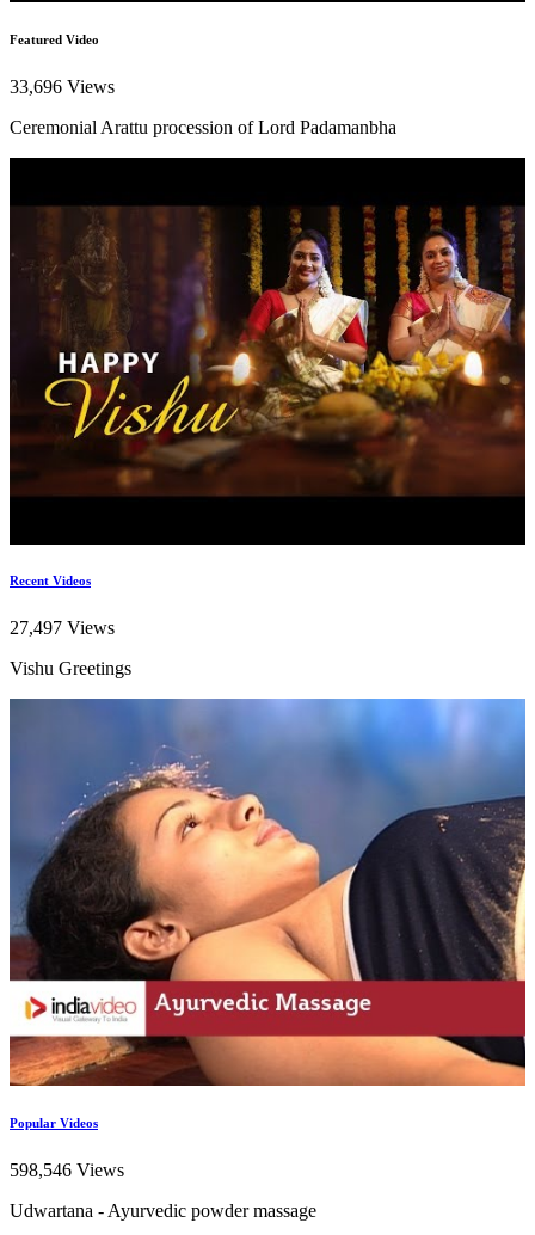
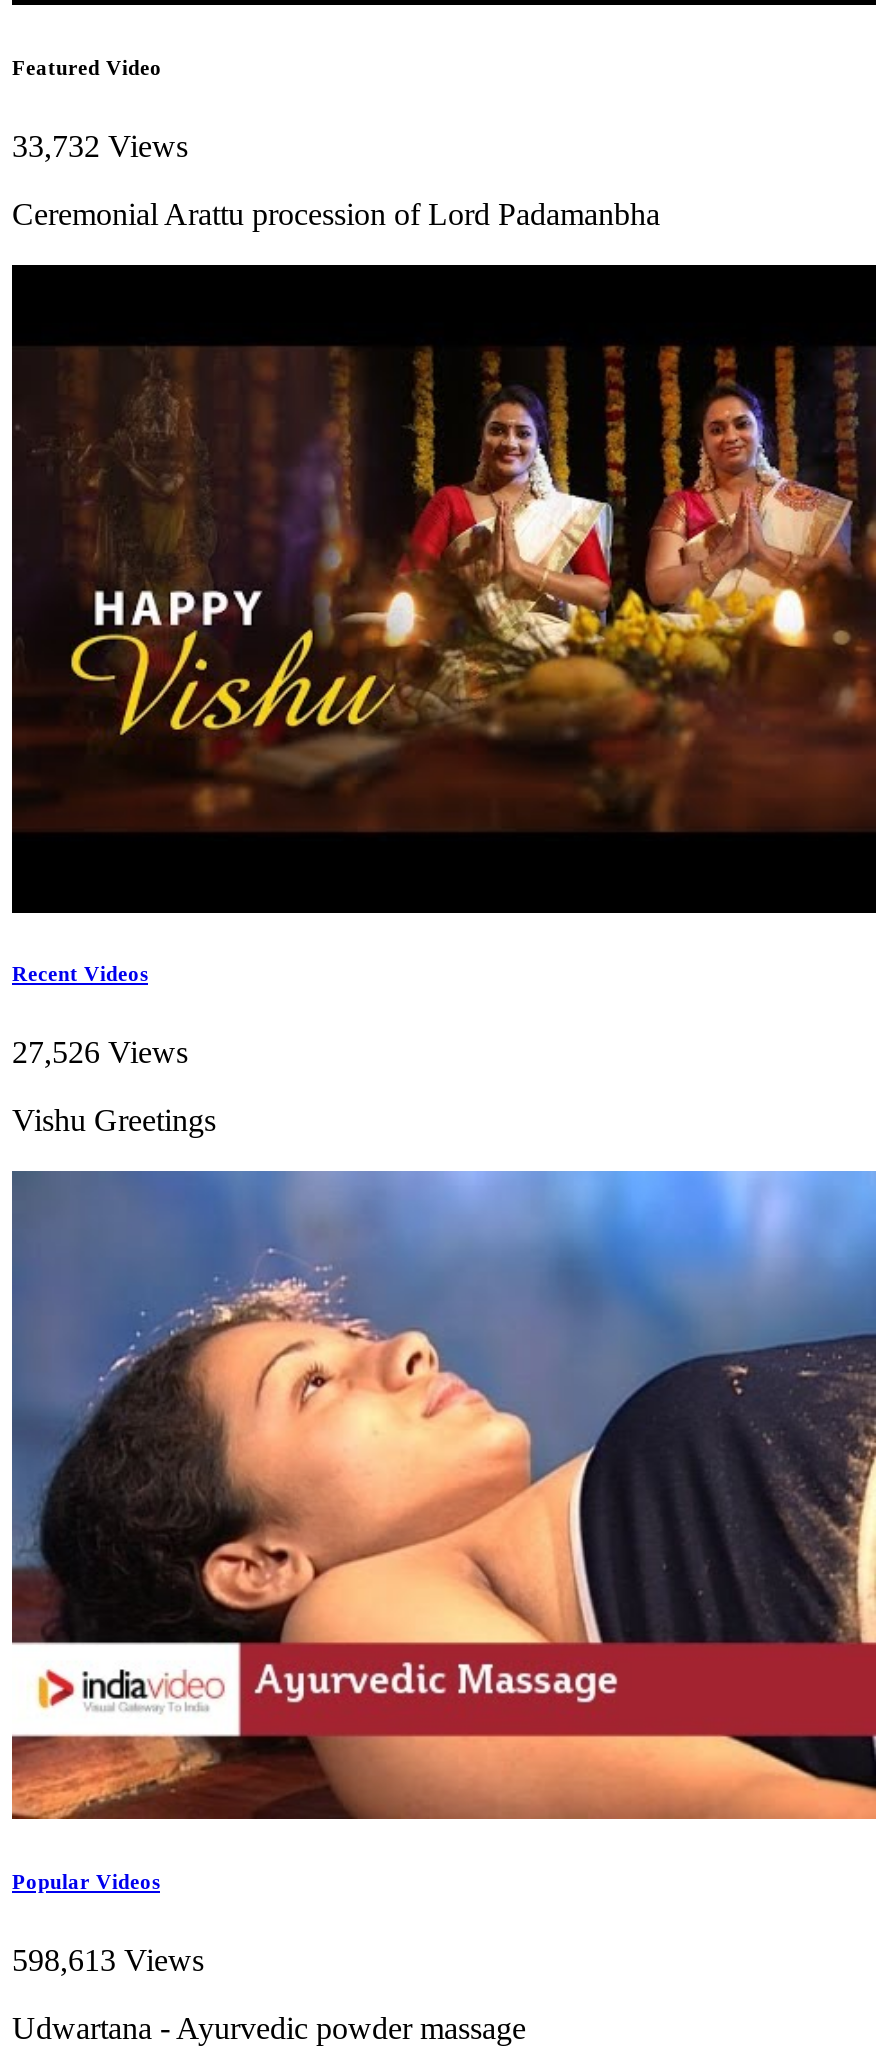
- 33,696 Views
+ 33,732 Views

- 27,497 Views
+ 27,526 Views

- 598,546 Views
+ 598,613 Views
